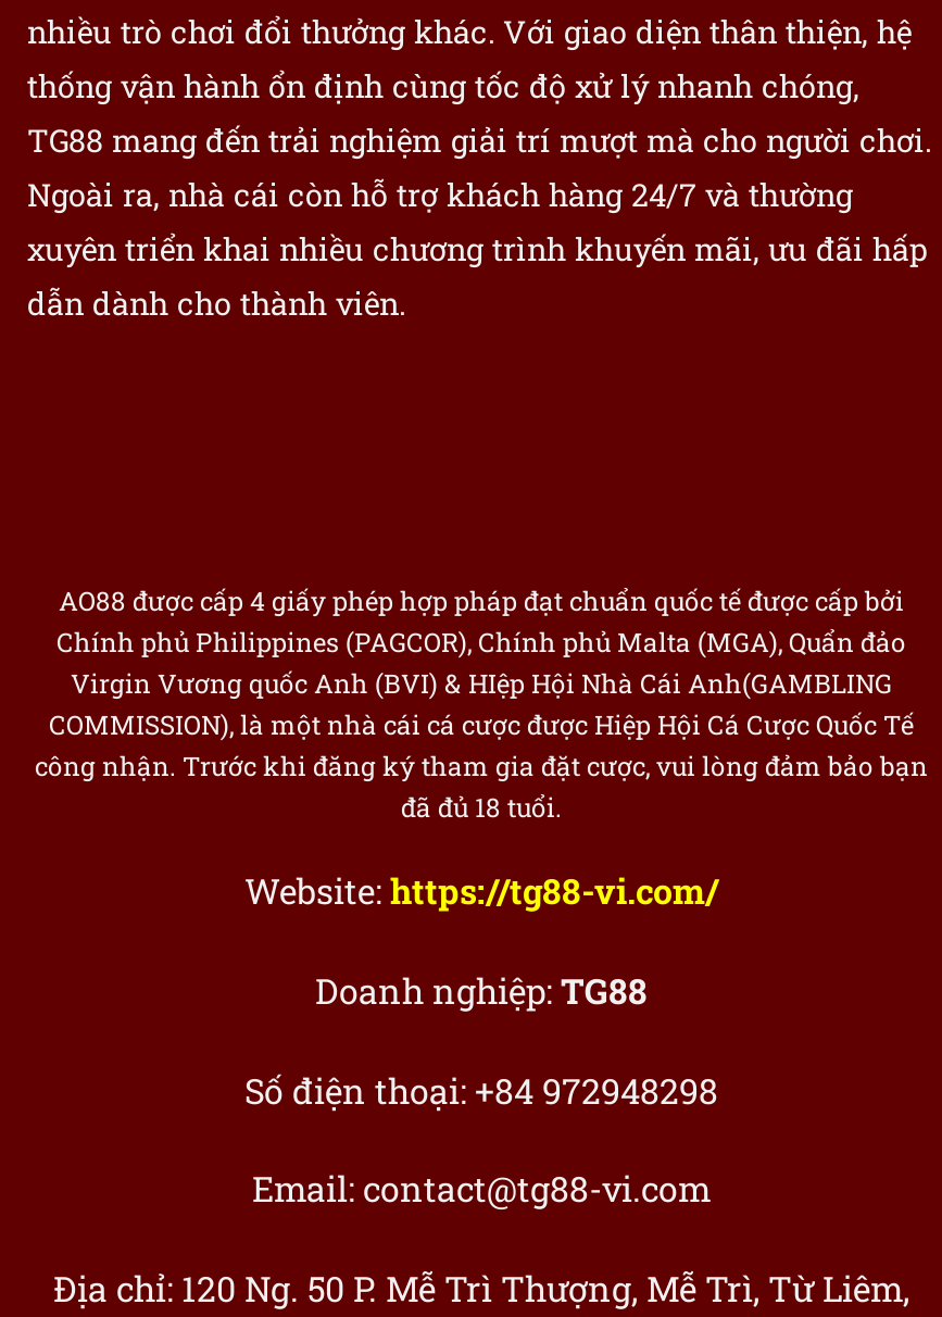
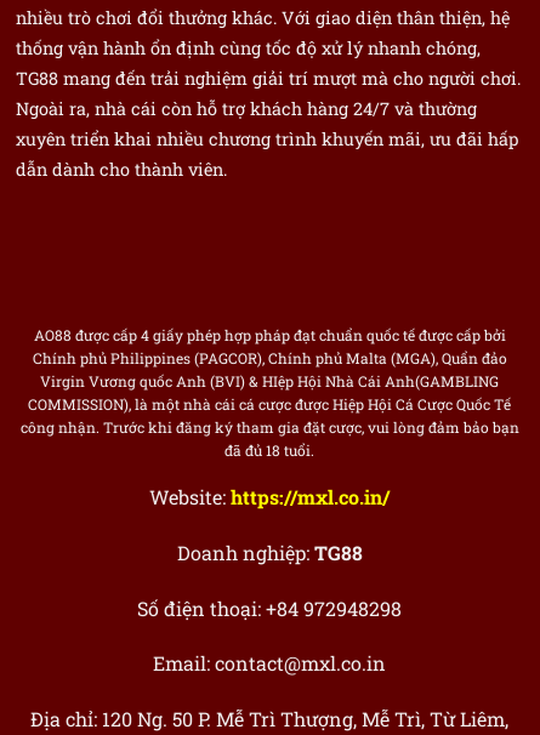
- Website: https://tg88-vi.com/
+ Website: https://mxl.co.in/

- Email: contact@tg88-vi.com
+ Email: contact@mxl.co.in
